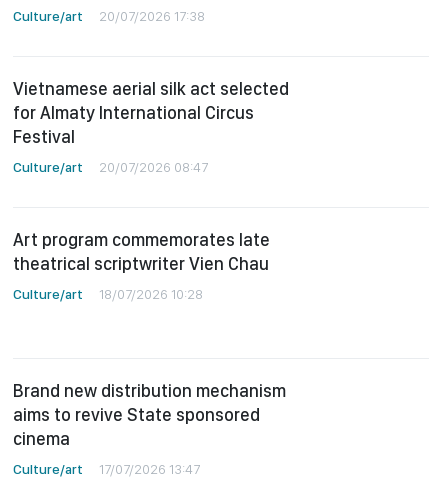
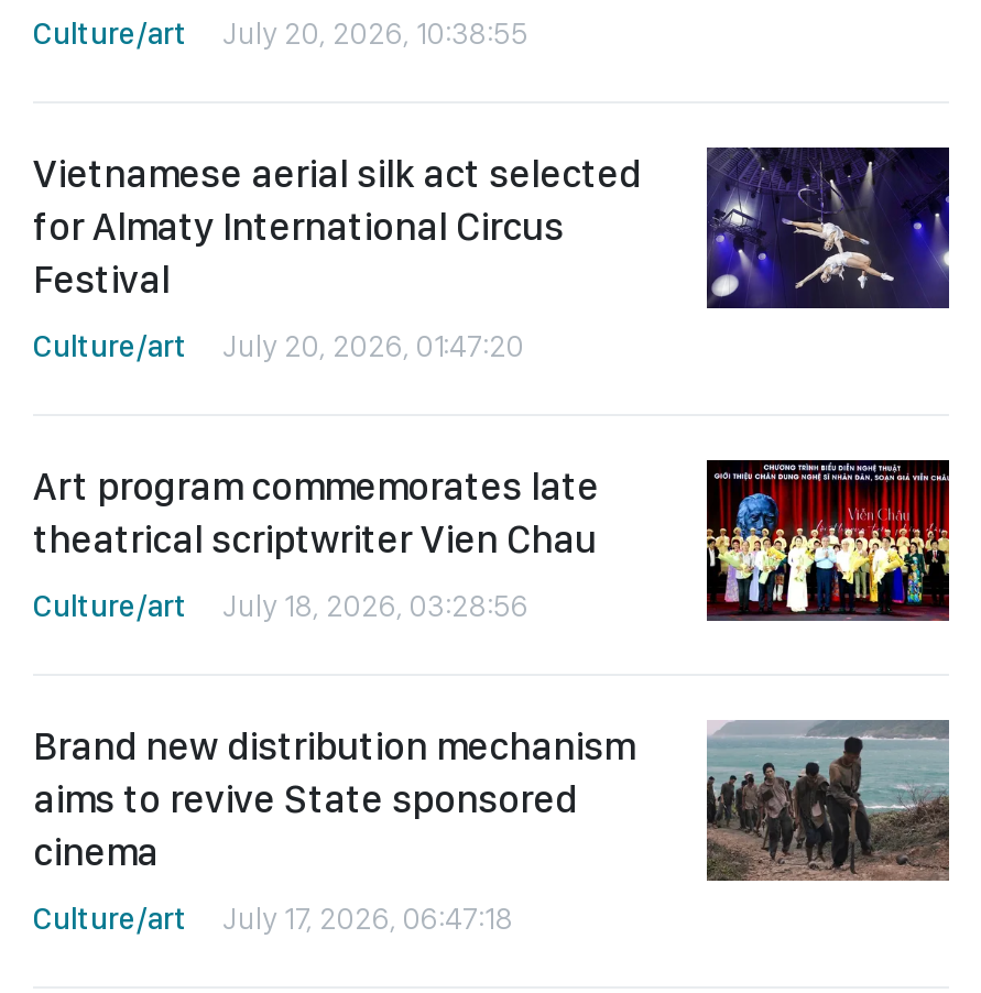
- Culture/art 20/07/2026 17:38
+ Culture/art July 20, 2026, 10:38:55

+ [image]

- Culture/art 20/07/2026 08:47
+ Culture/art July 20, 2026, 01:47:20

+ [image]

- Culture/art 18/07/2026 10:28
+ Culture/art July 18, 2026, 03:28:56

+ [image]

- Culture/art 17/07/2026 13:47
+ Culture/art July 17, 2026, 06:47:18
